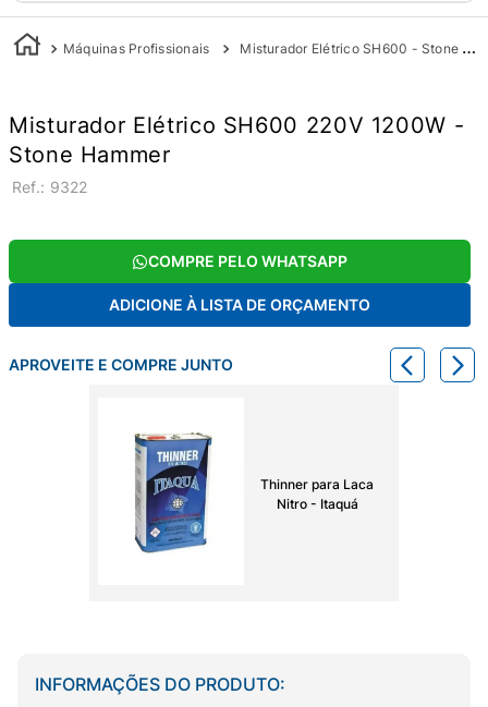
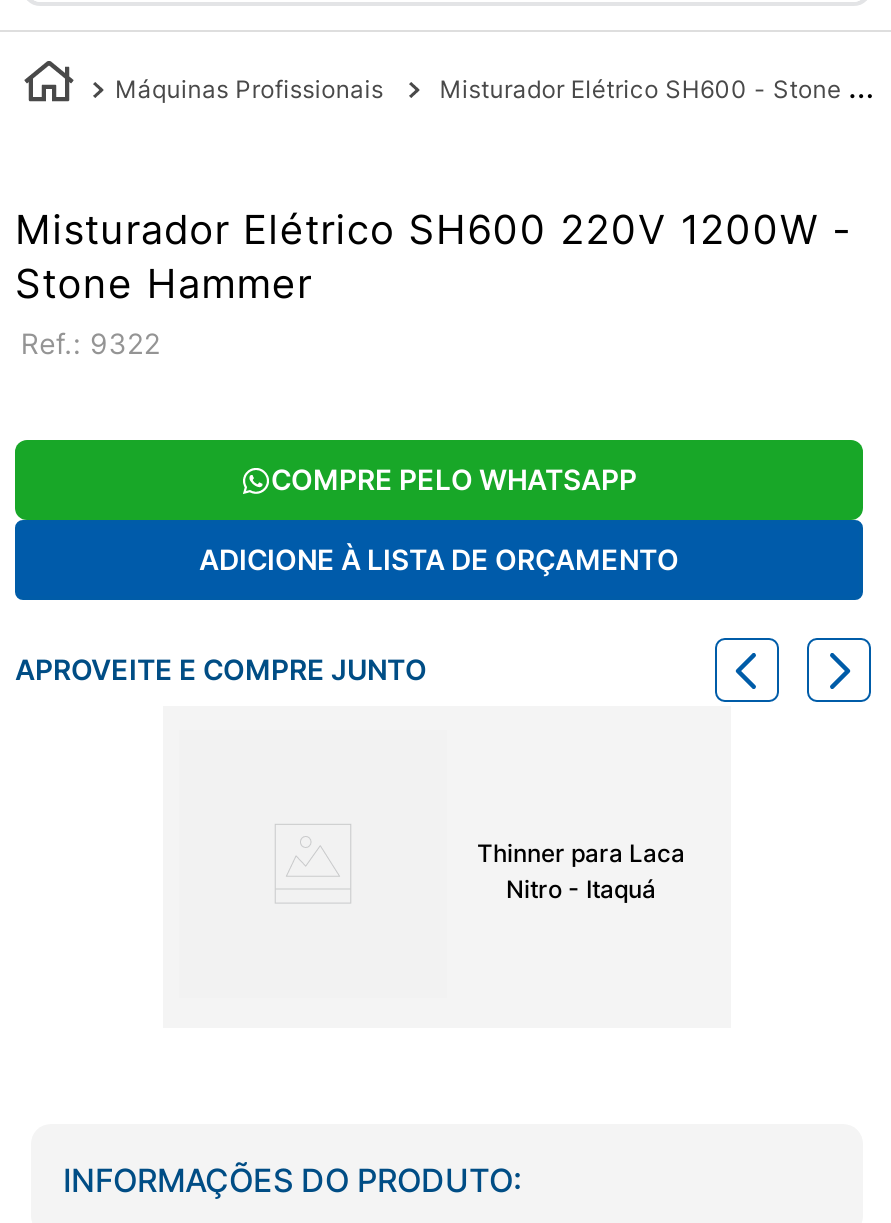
- [image]
